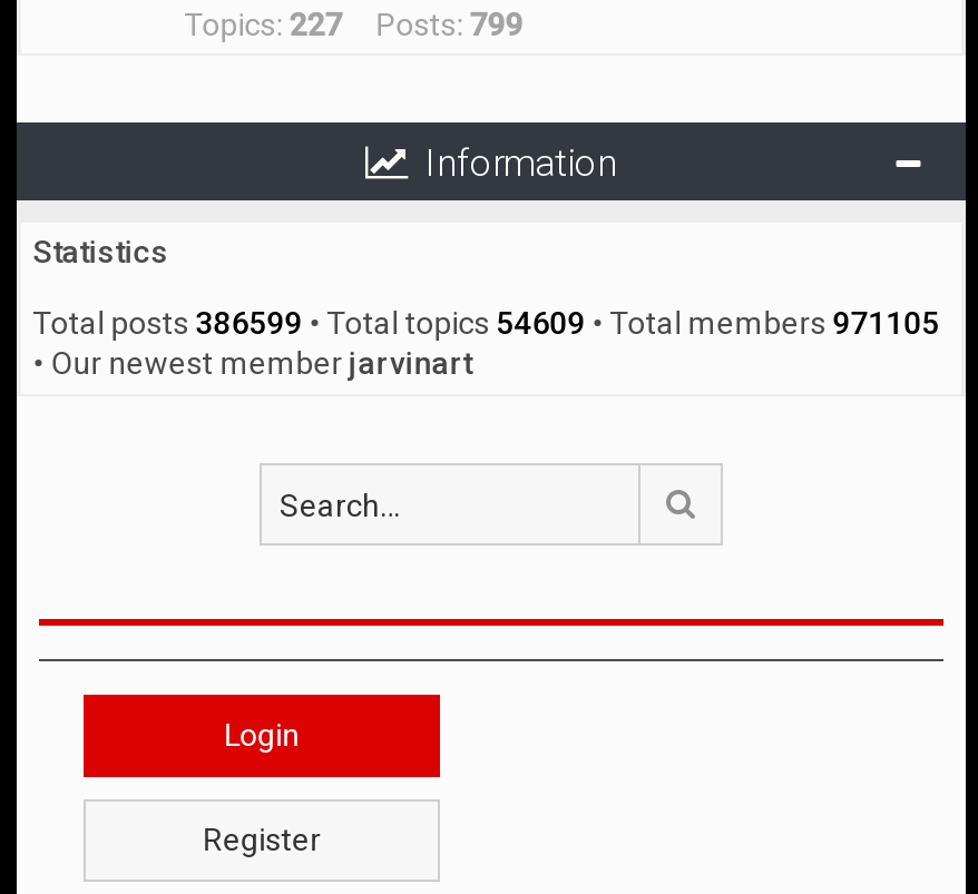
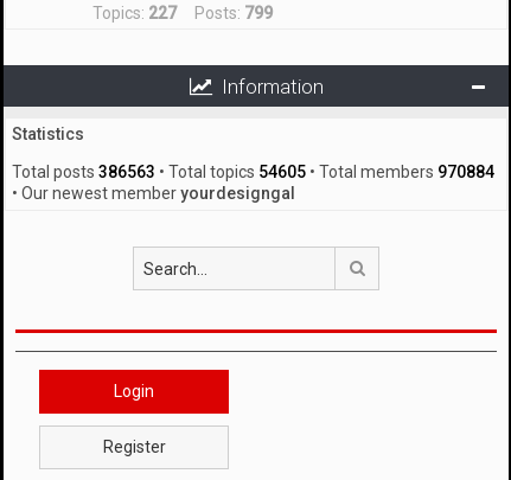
- Total posts 386599 • Total topics 54609 • Total members 971105
+ Total posts 386563 • Total topics 54605 • Total members 970884

- • Our newest member jarvinart
+ • Our newest member yourdesigngal
